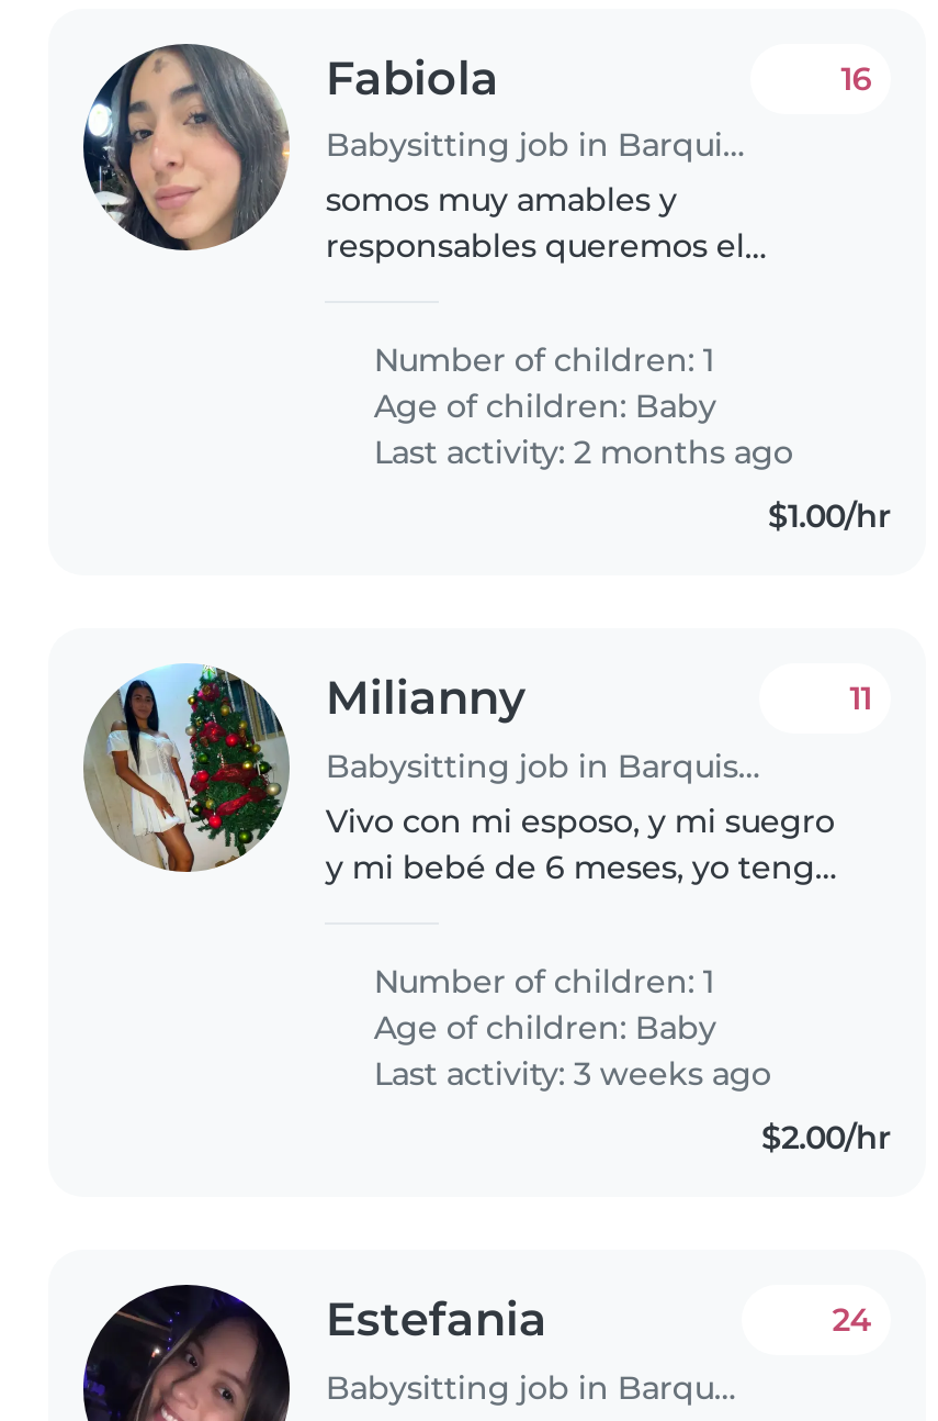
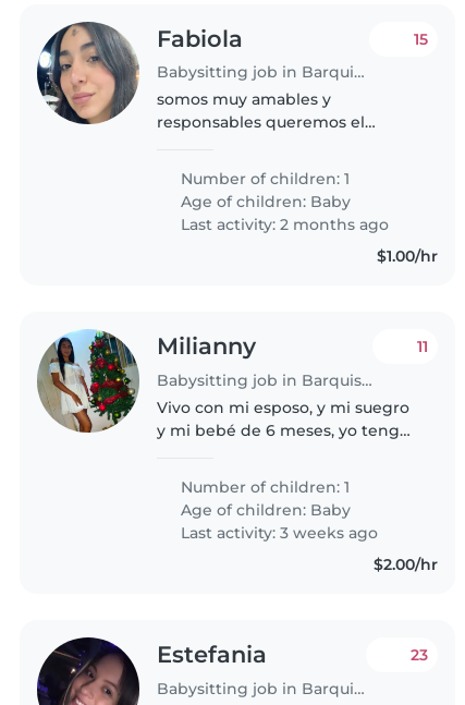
- 16
+ 15

- 24
+ 23
